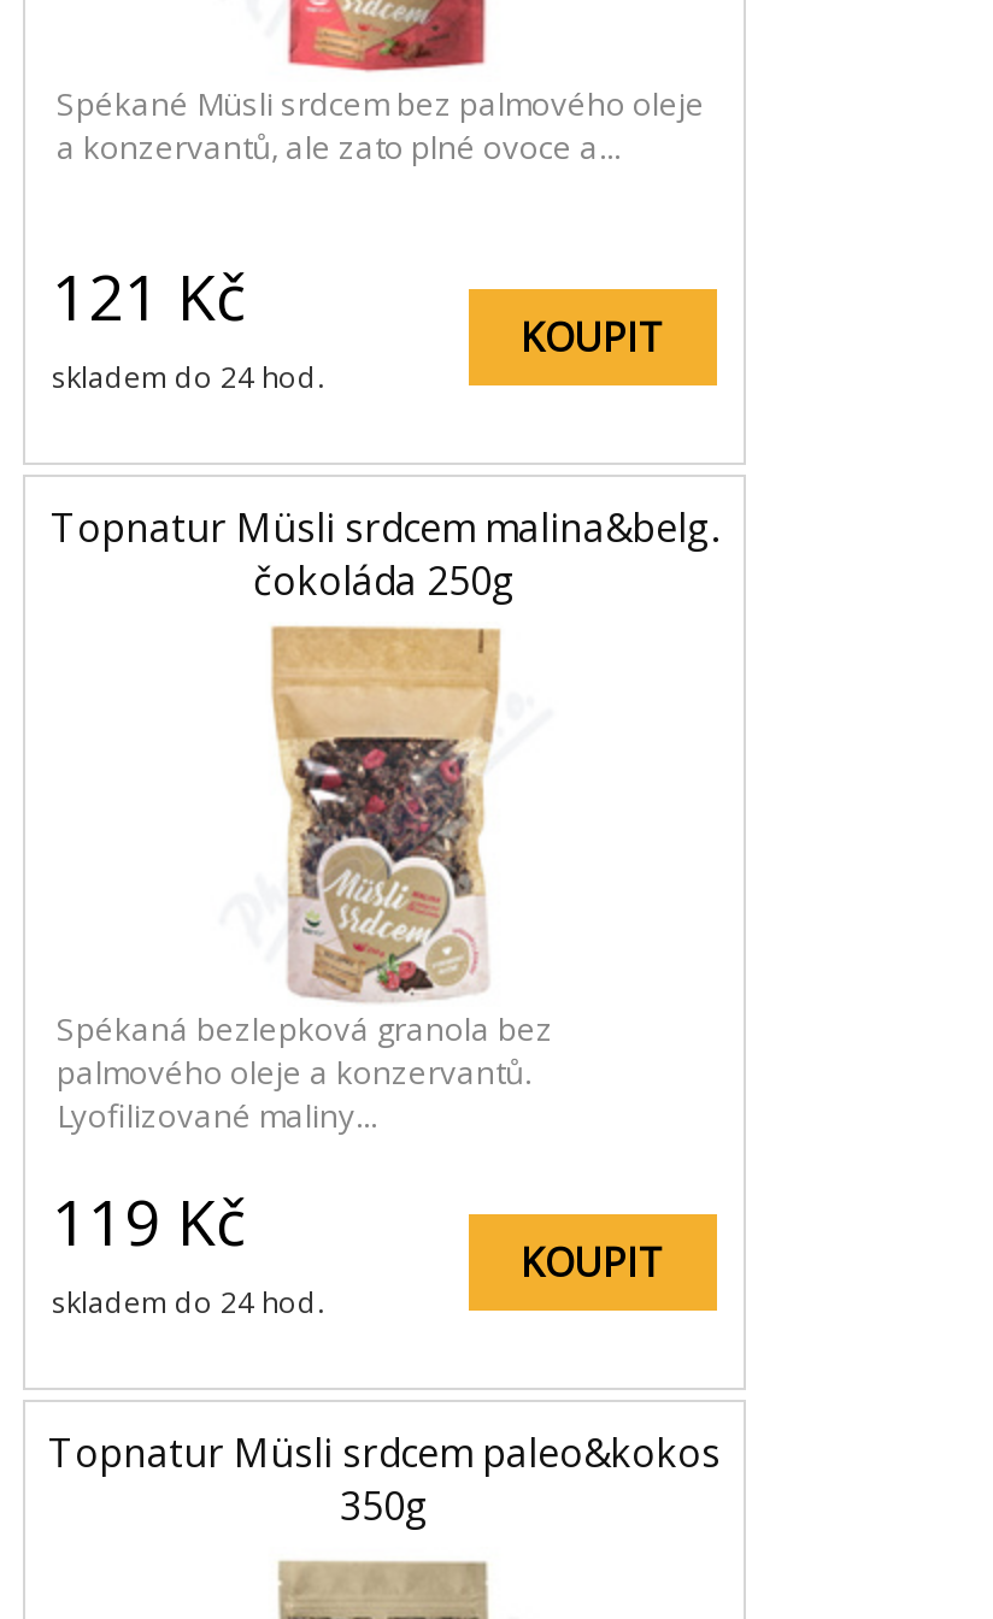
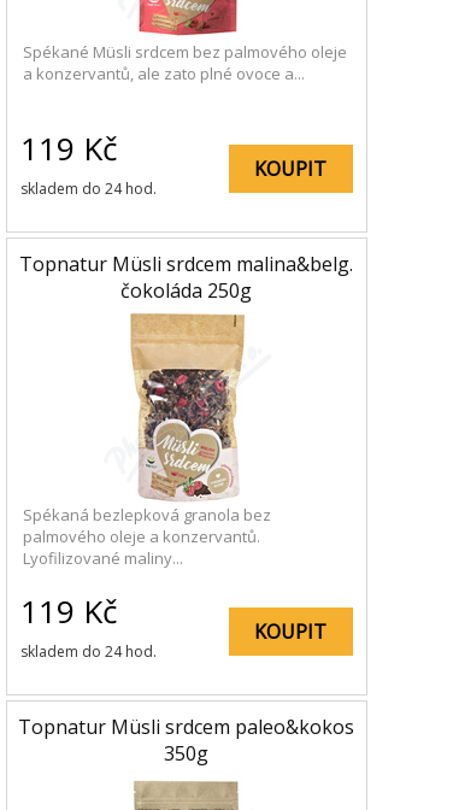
- 121 Kč
+ 119 Kč
